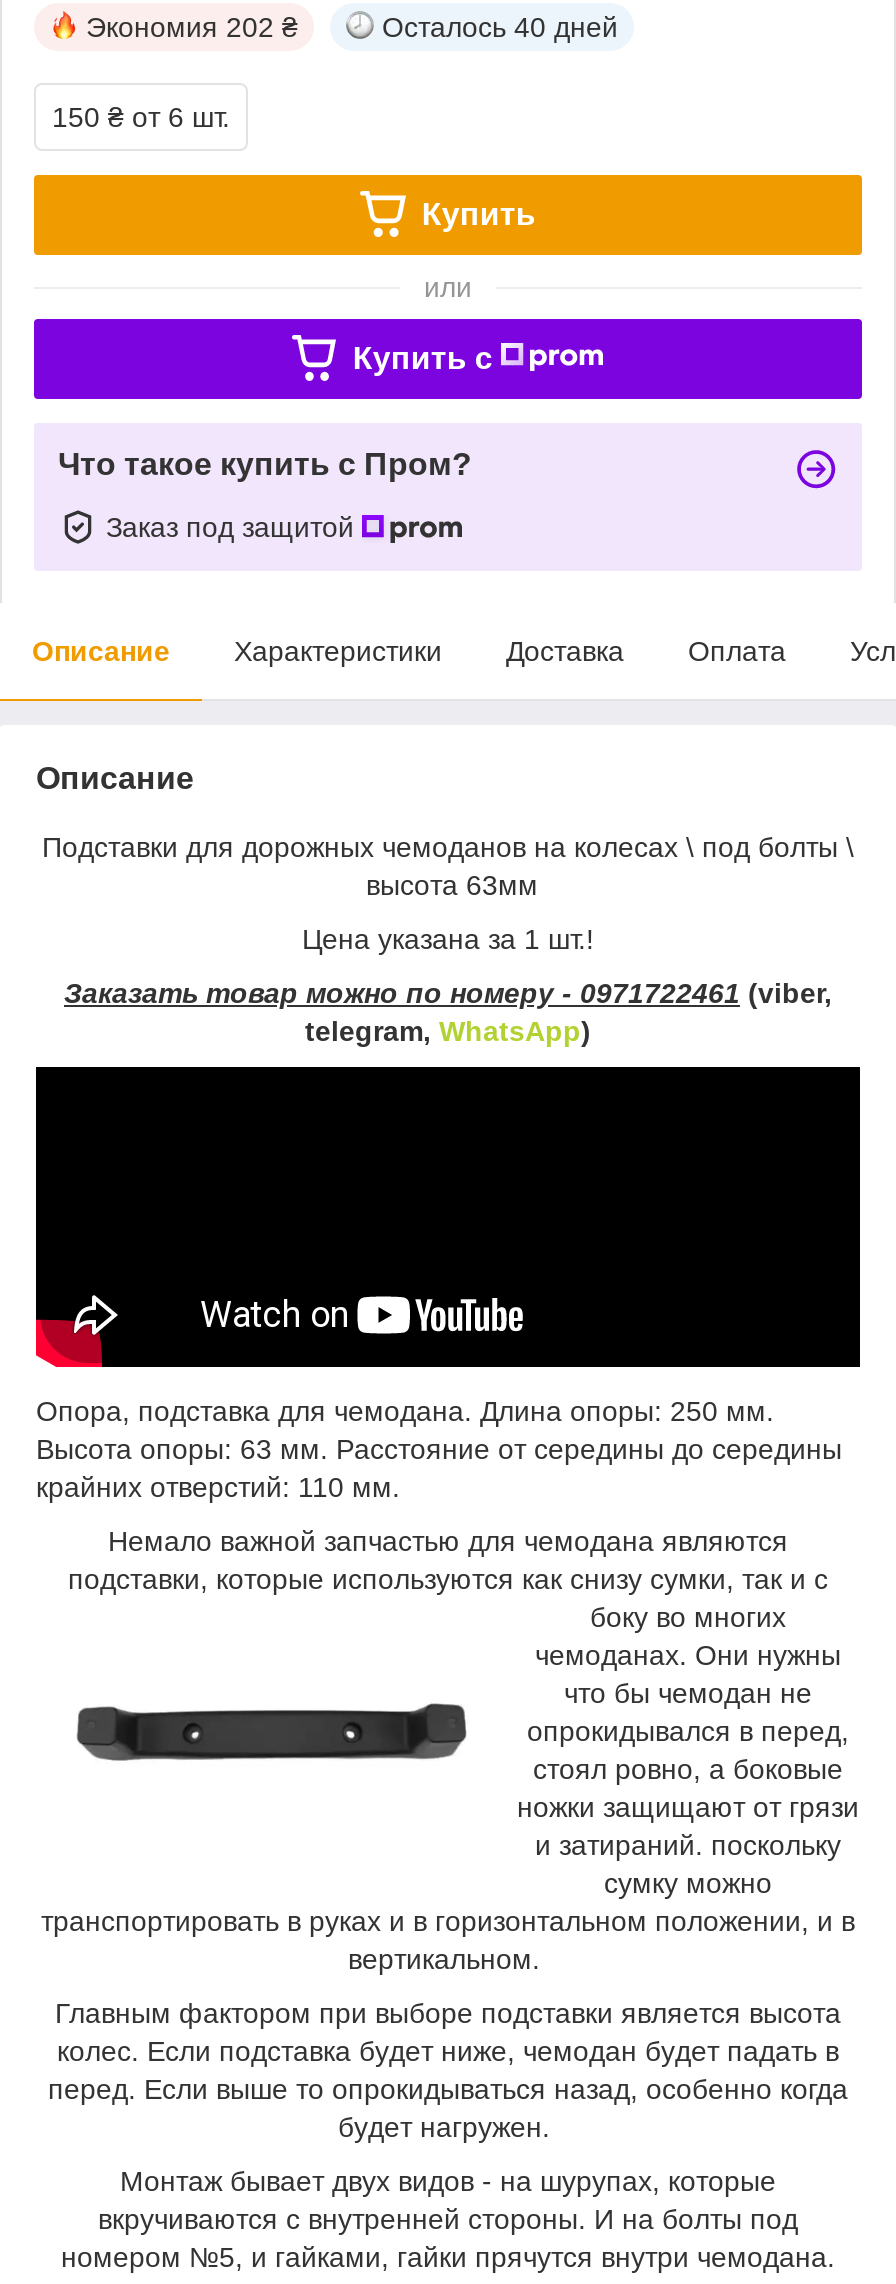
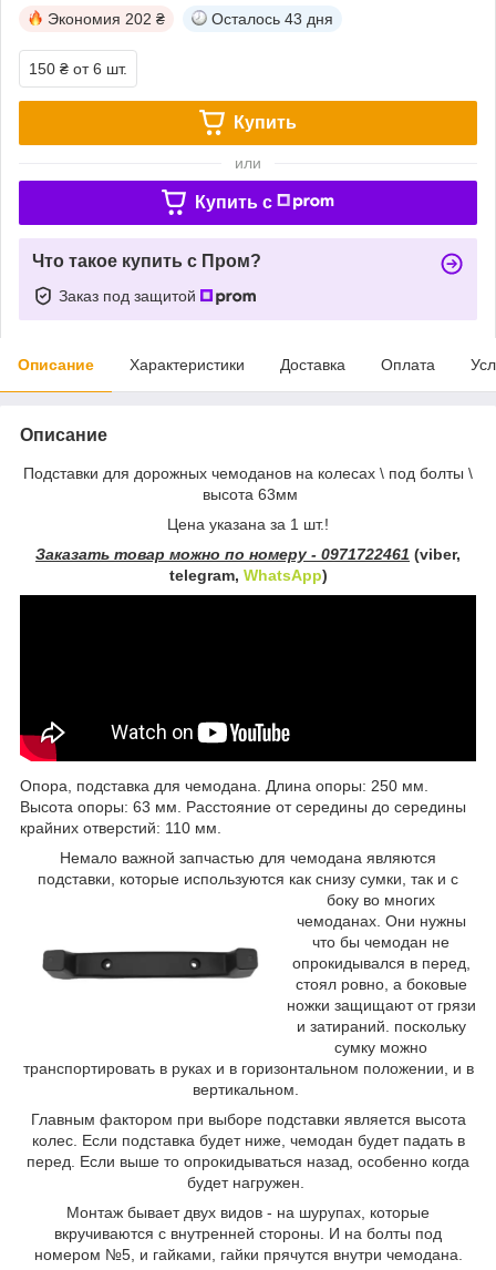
- Осталось 40 дней
+ Осталось 43 дня
